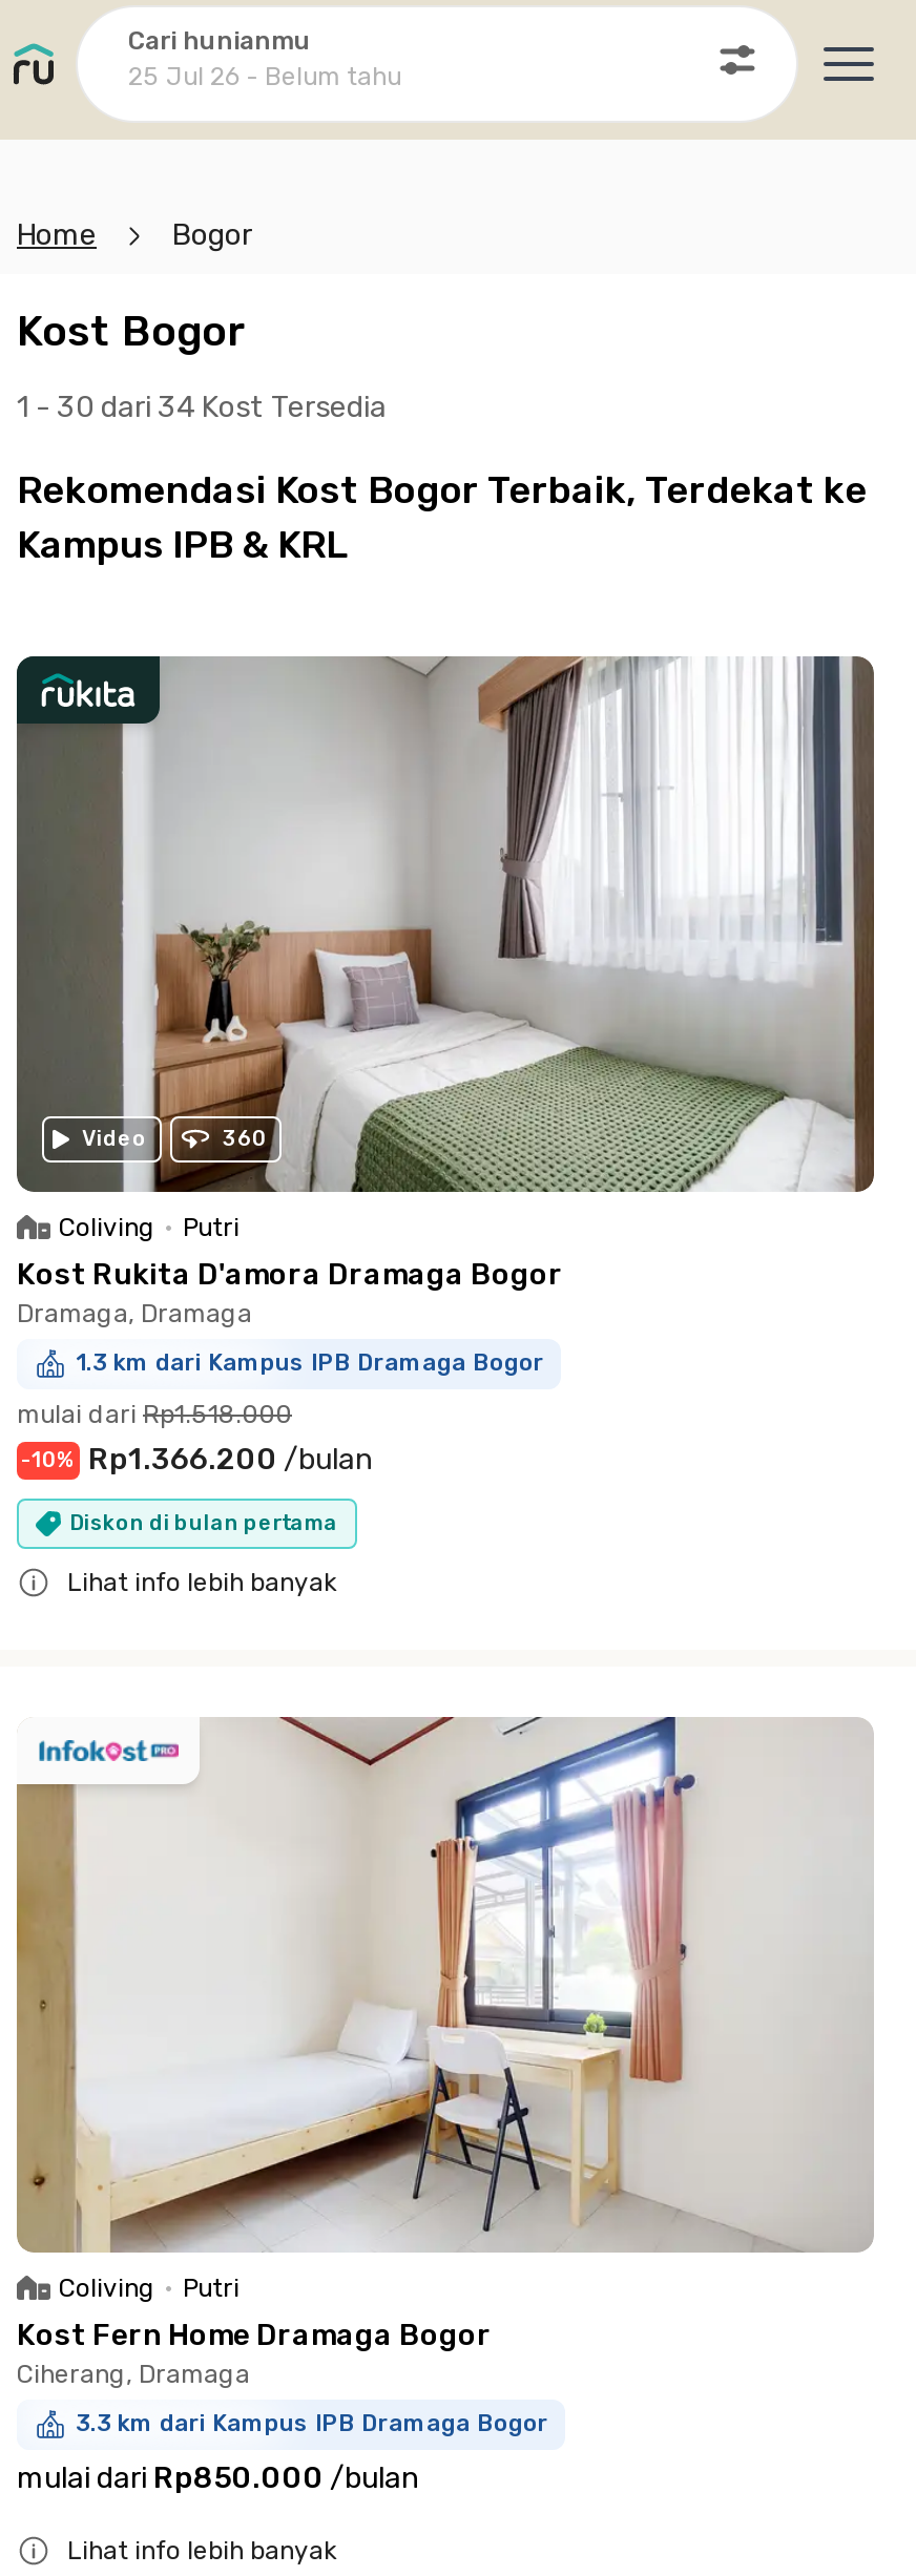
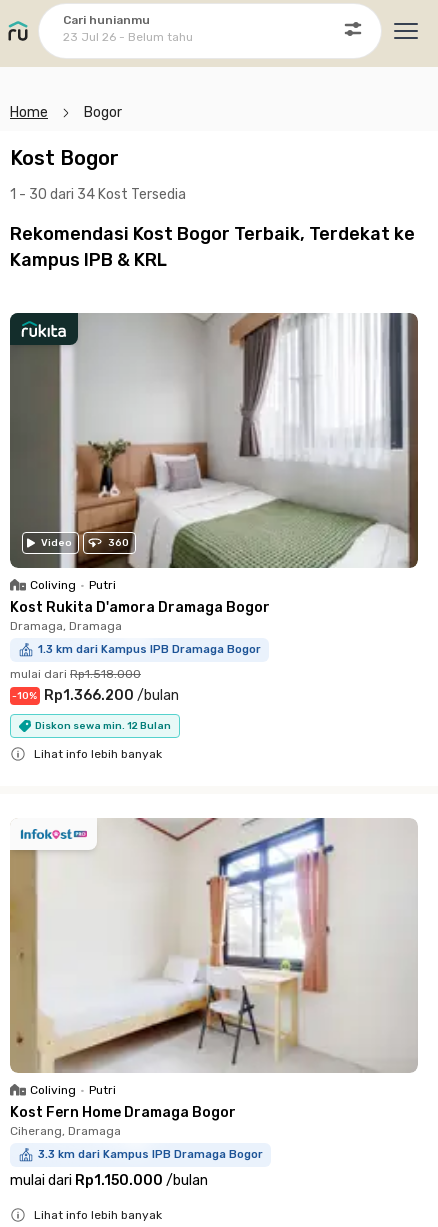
- 25 Jul 26 - Belum tahu
+ 23 Jul 26 - Belum tahu

- Diskon di bulan pertama
+ Diskon sewa min. 12 Bulan

- mulai dari Rp850.000 /bulan
+ mulai dari Rp1.150.000 /bulan
